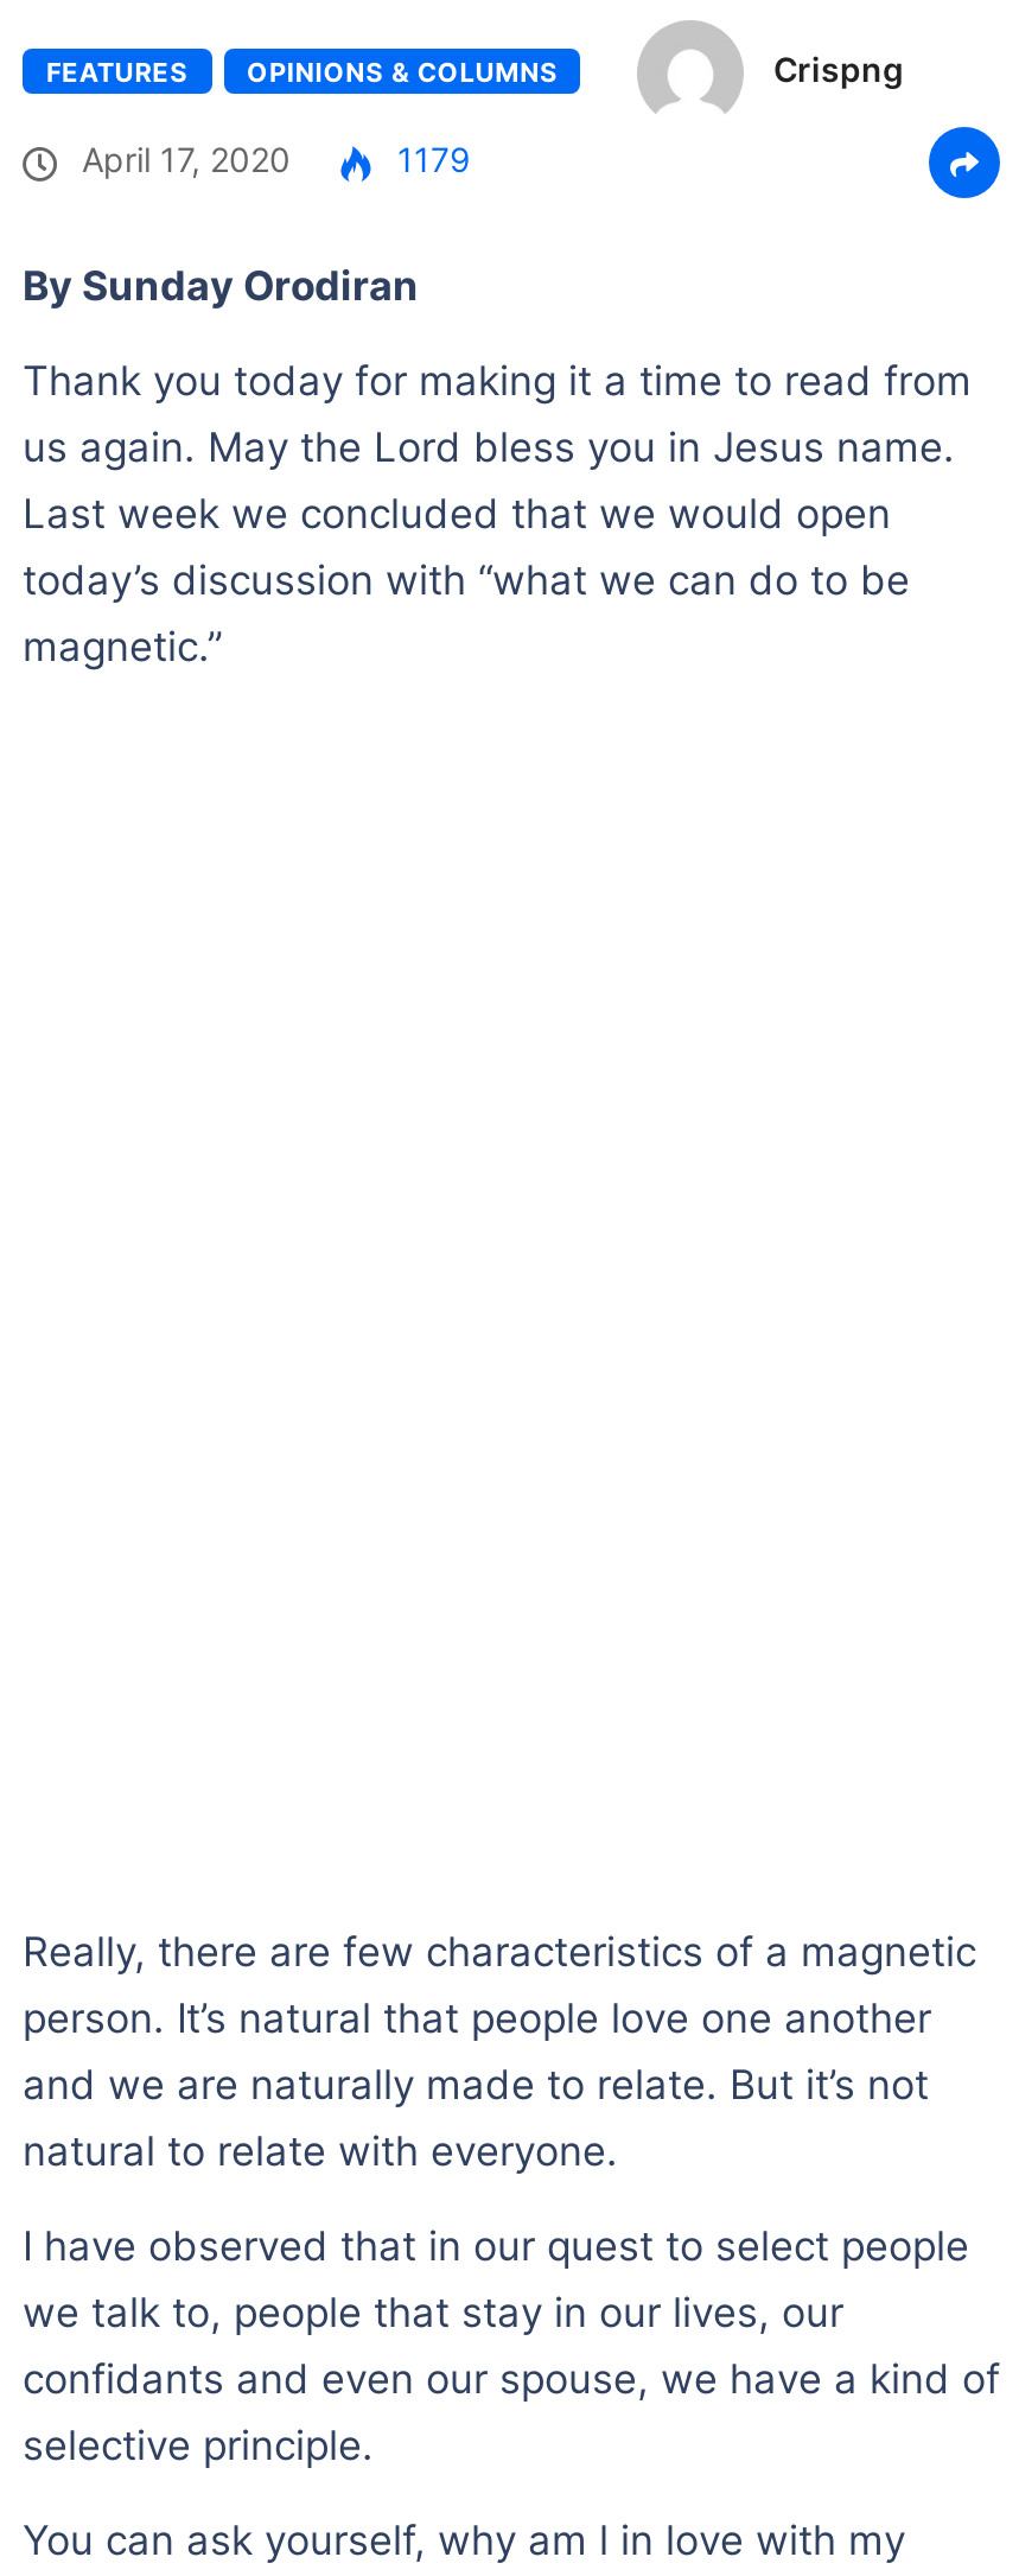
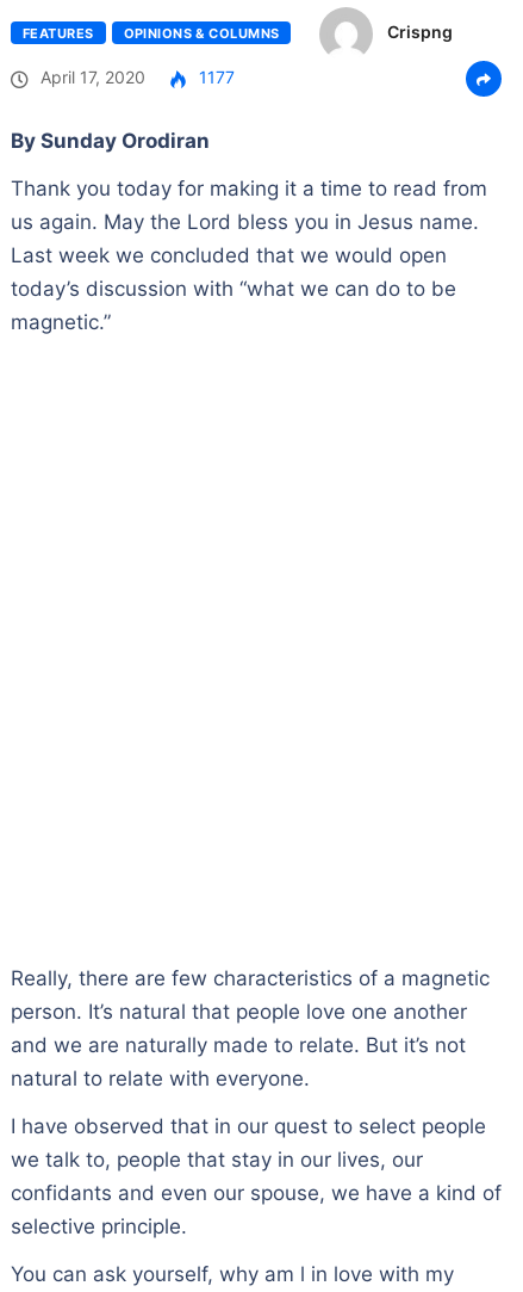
- 1179
+ 1177
